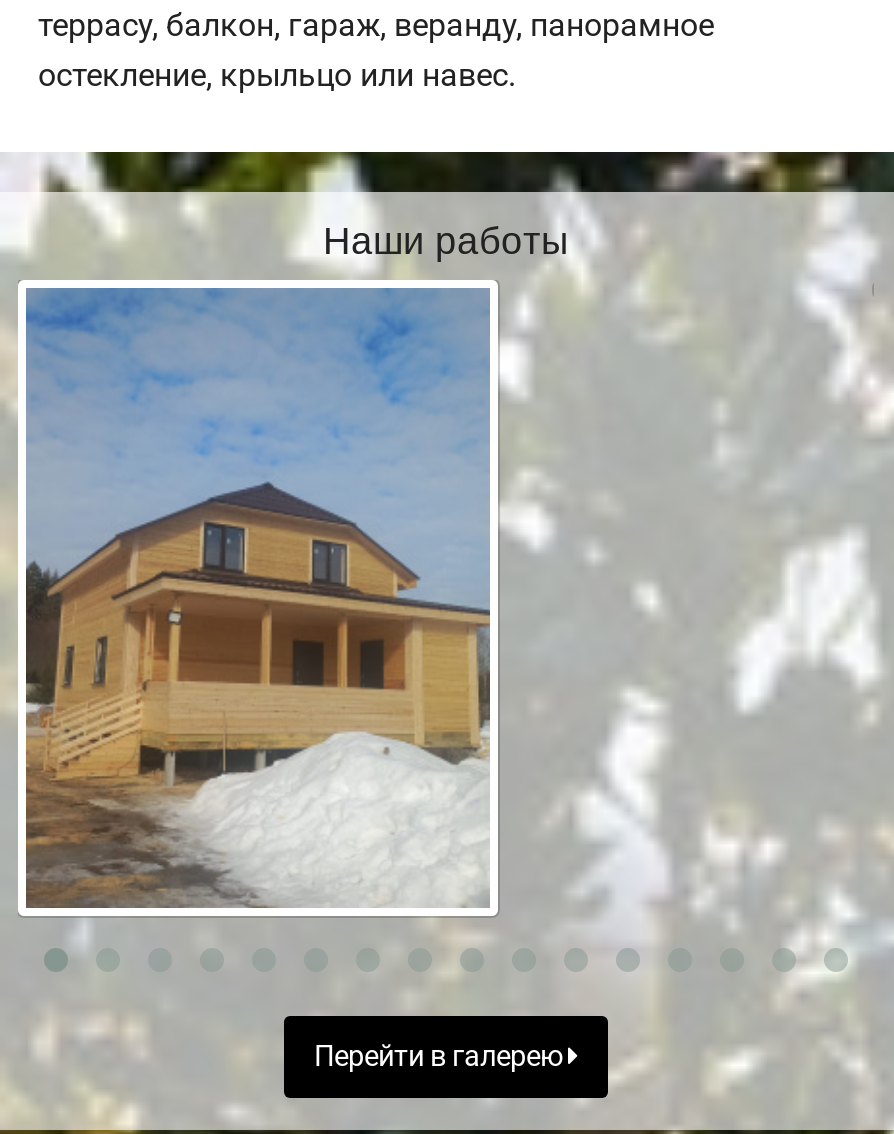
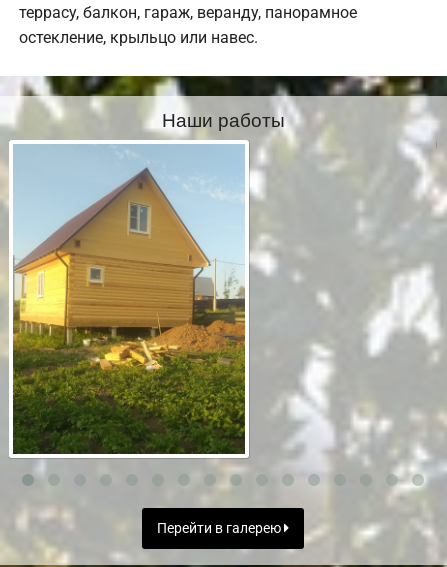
- [image]
+ [image]
